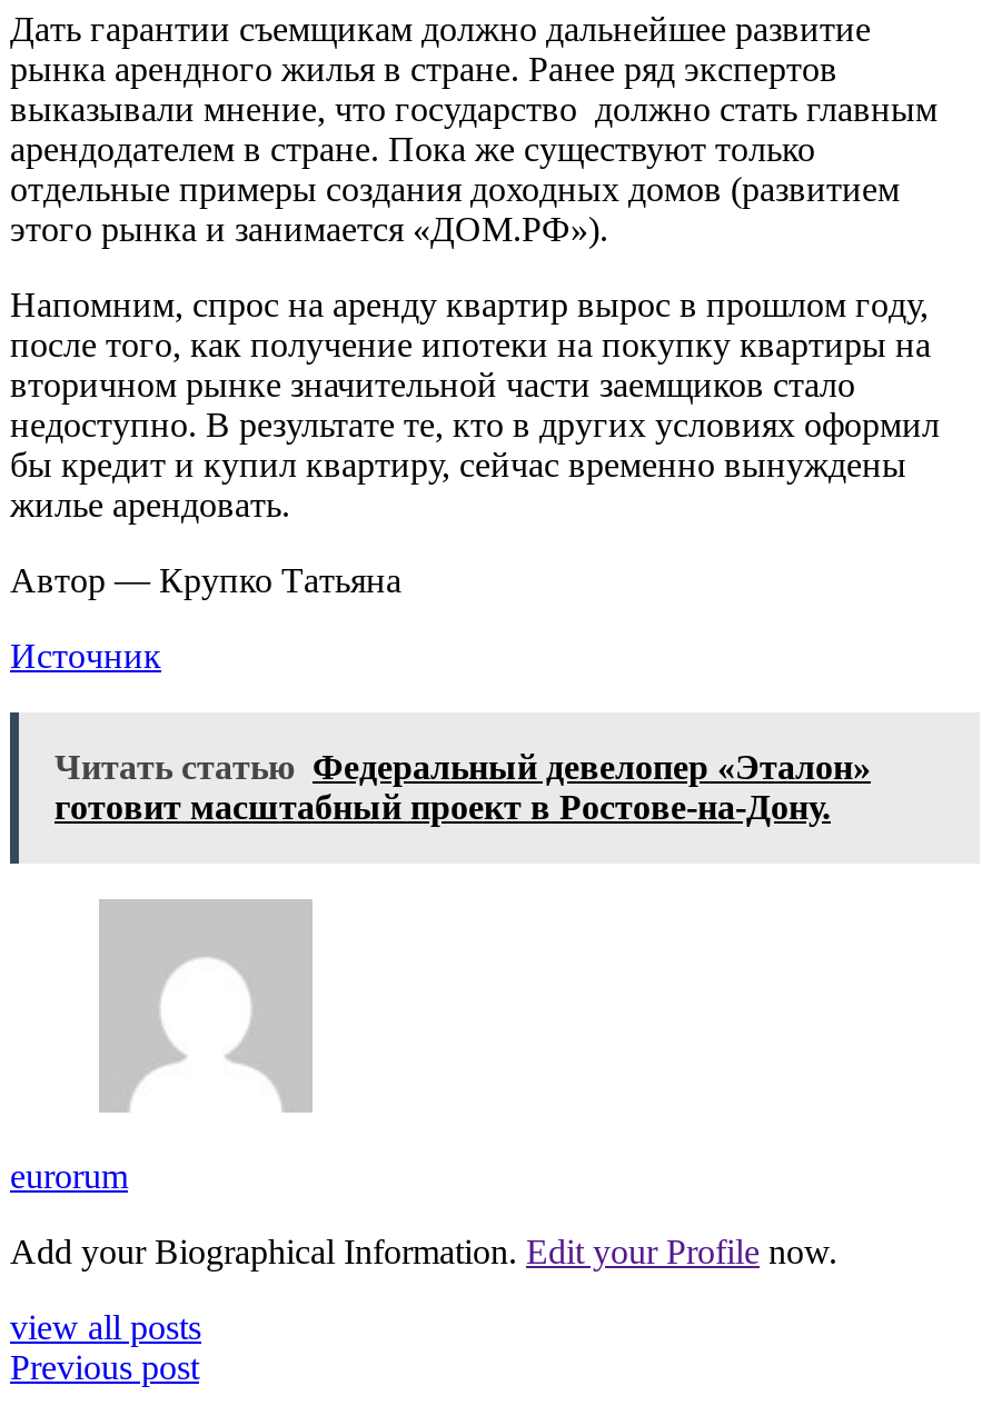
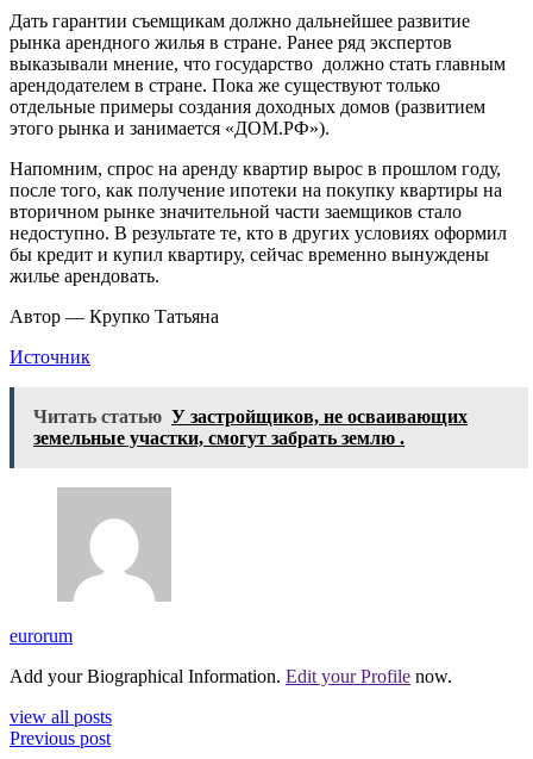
- Читать статью Федеральный девелопер «Эталон»
- готовит масштабный проект в Ростове-на-Дону.
+ Читать статью У застройщиков, не осваивающих
+ земельные участки, смогут забрать землю .
